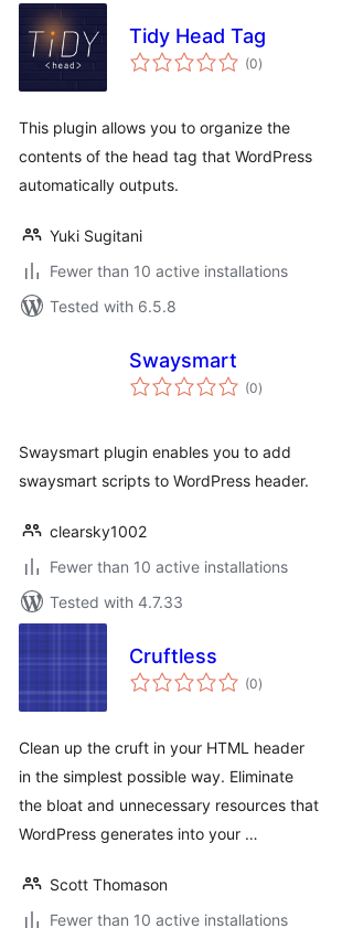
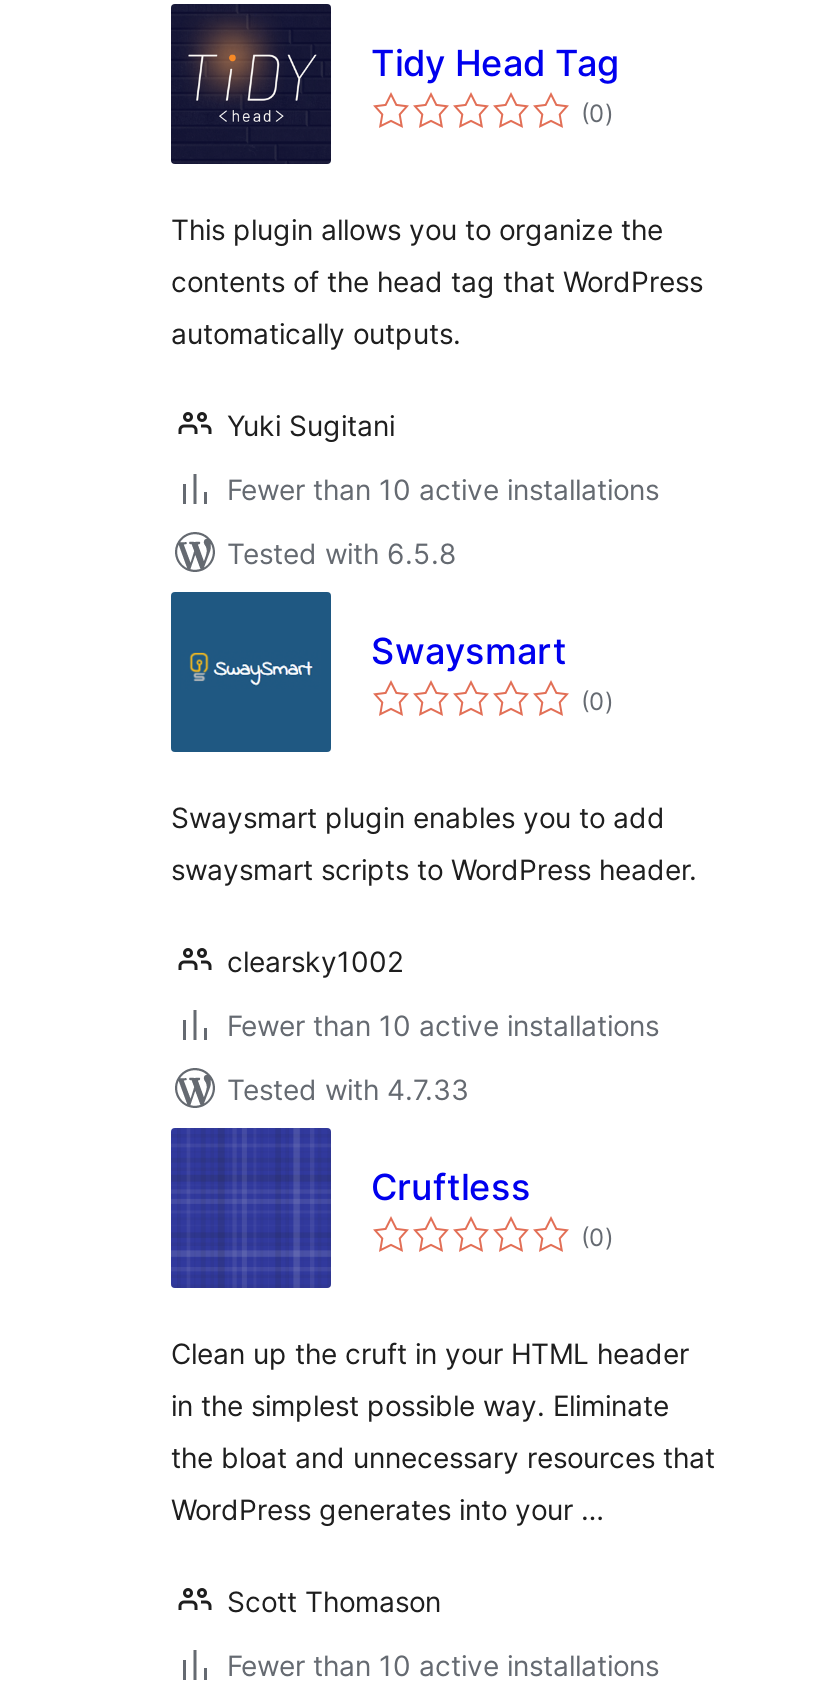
+ [image]
